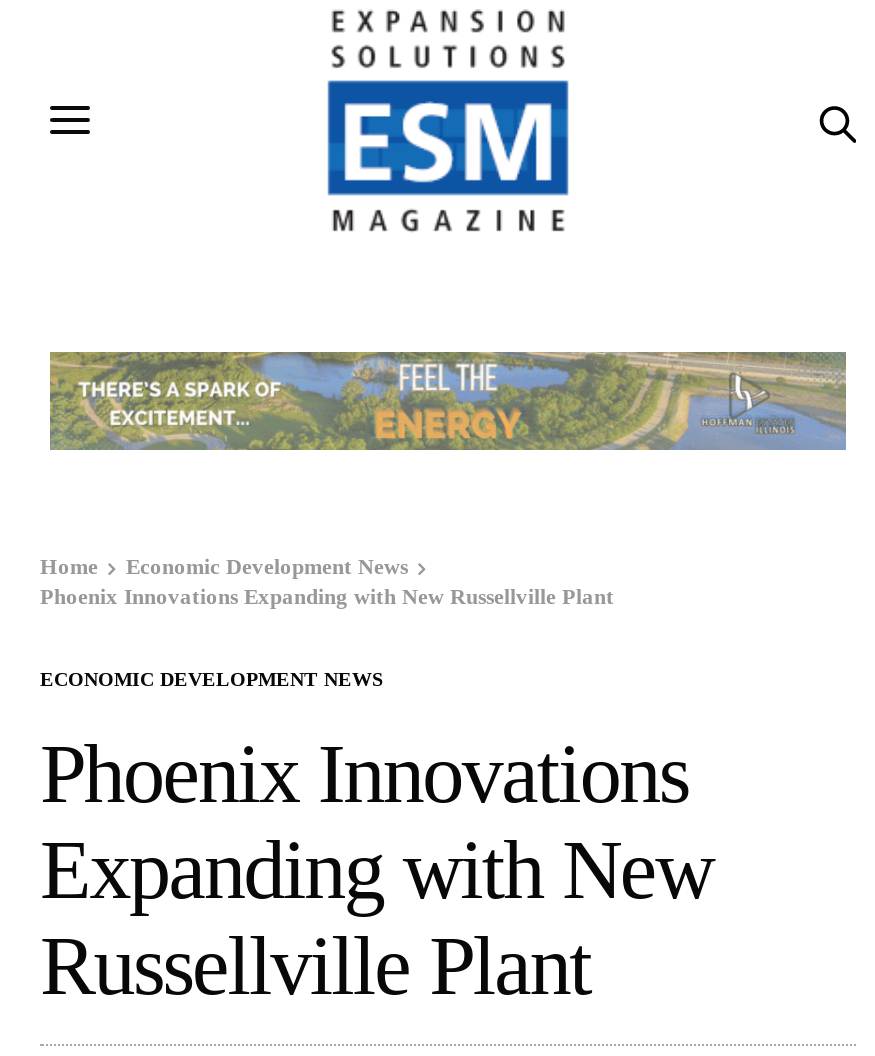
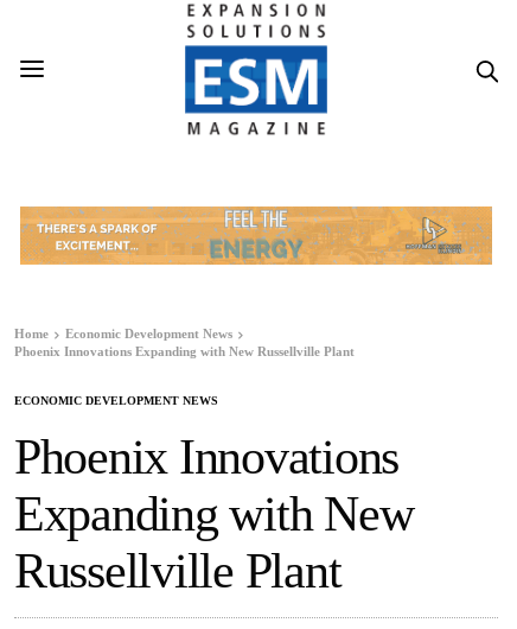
- [image]
+ [image]
